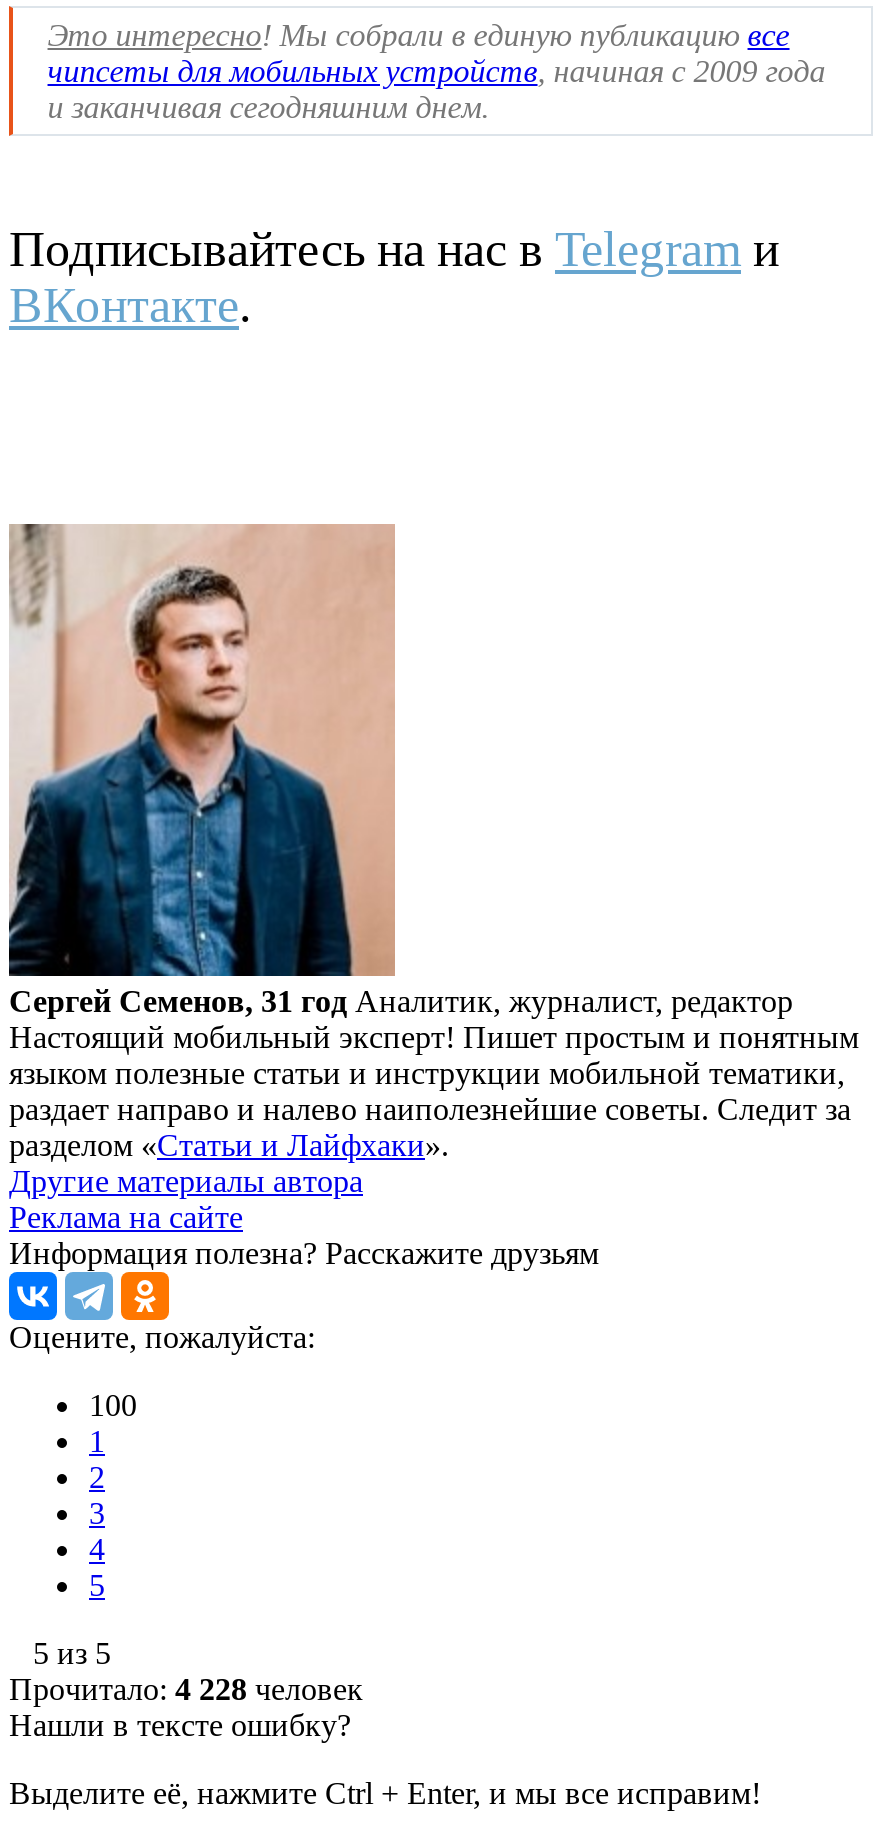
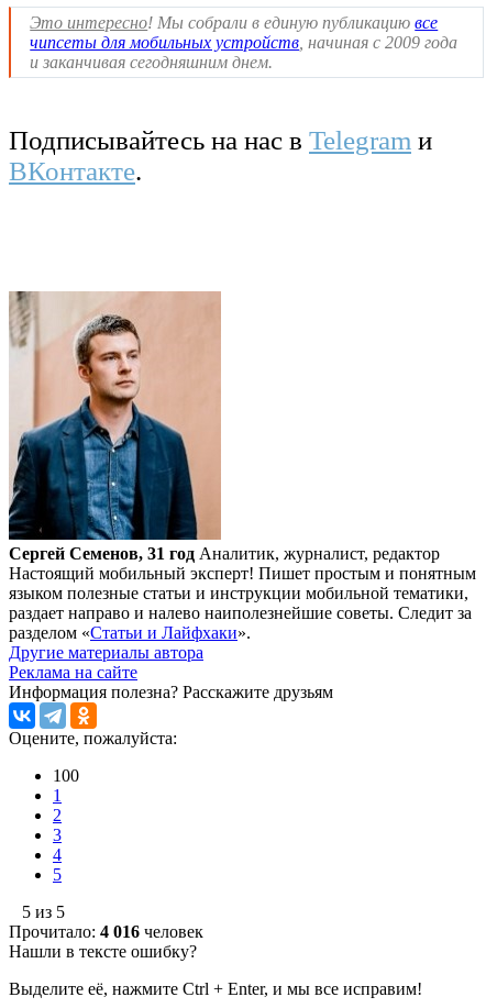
- Прочитало: 4 228 человек
+ Прочитало: 4 016 человек
